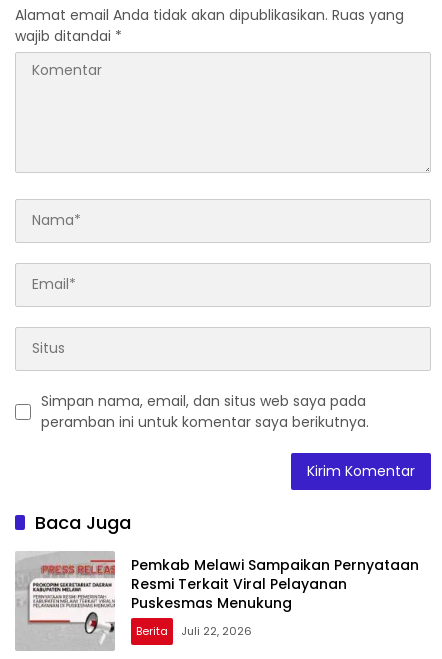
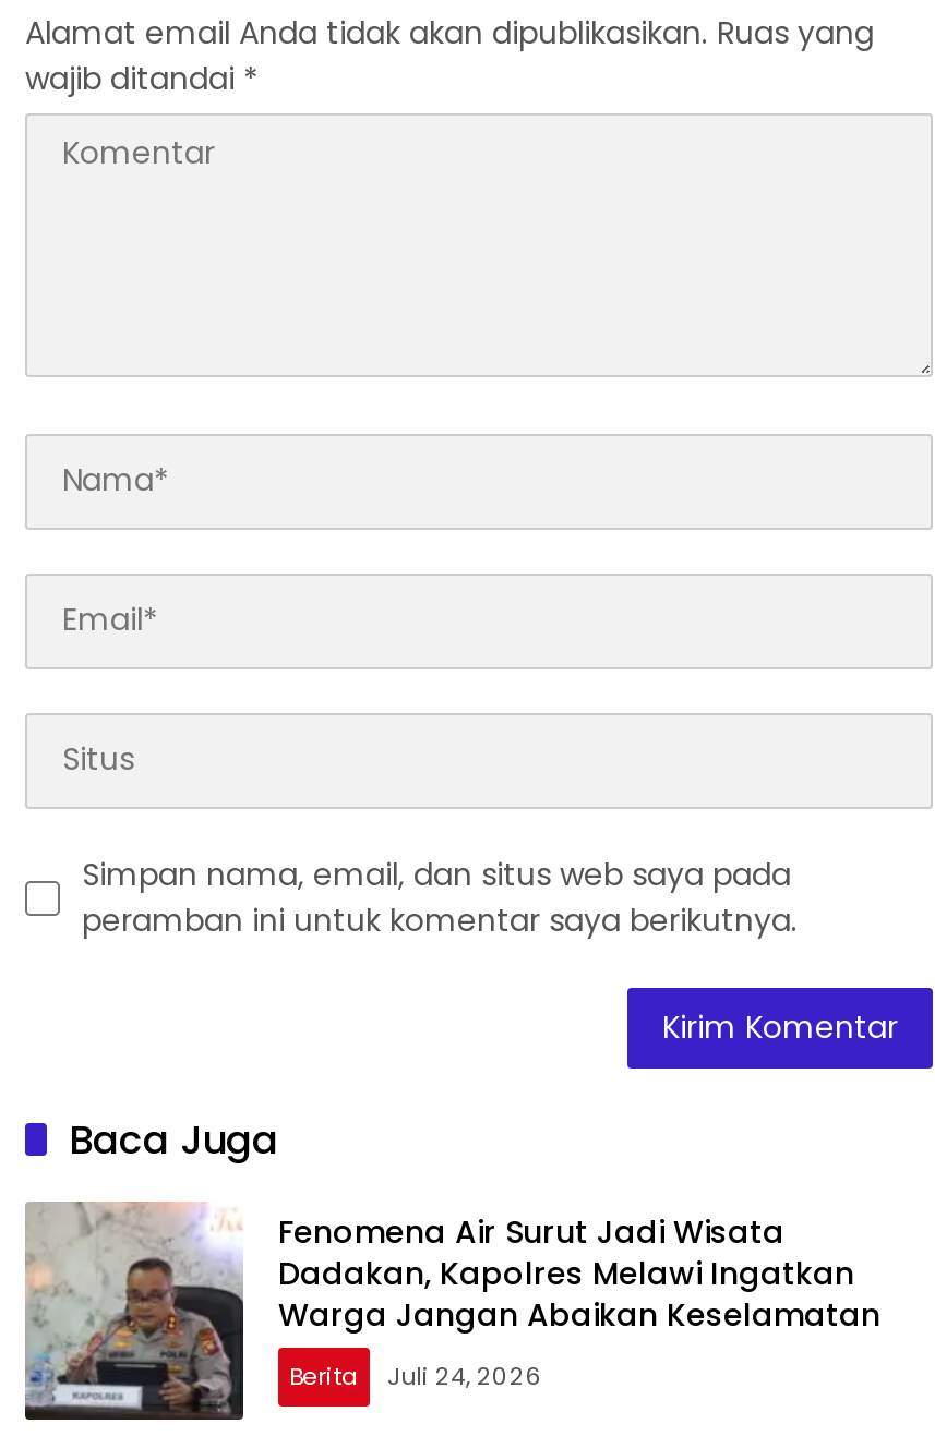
- [image]
- Pemkab Melawi Sampaikan Pernyataan
- Resmi Terkait Viral Pelayanan
- Puskesmas Menukung
+ [image]
+ Fenomena Air Surut Jadi Wisata
+ Dadakan, Kapolres Melawi Ingatkan
+ Warga Jangan Abaikan Keselamatan

- Berita Juli 22, 2026
+ Berita Juli 24, 2026
